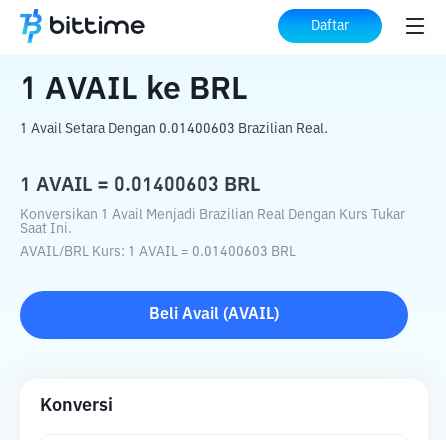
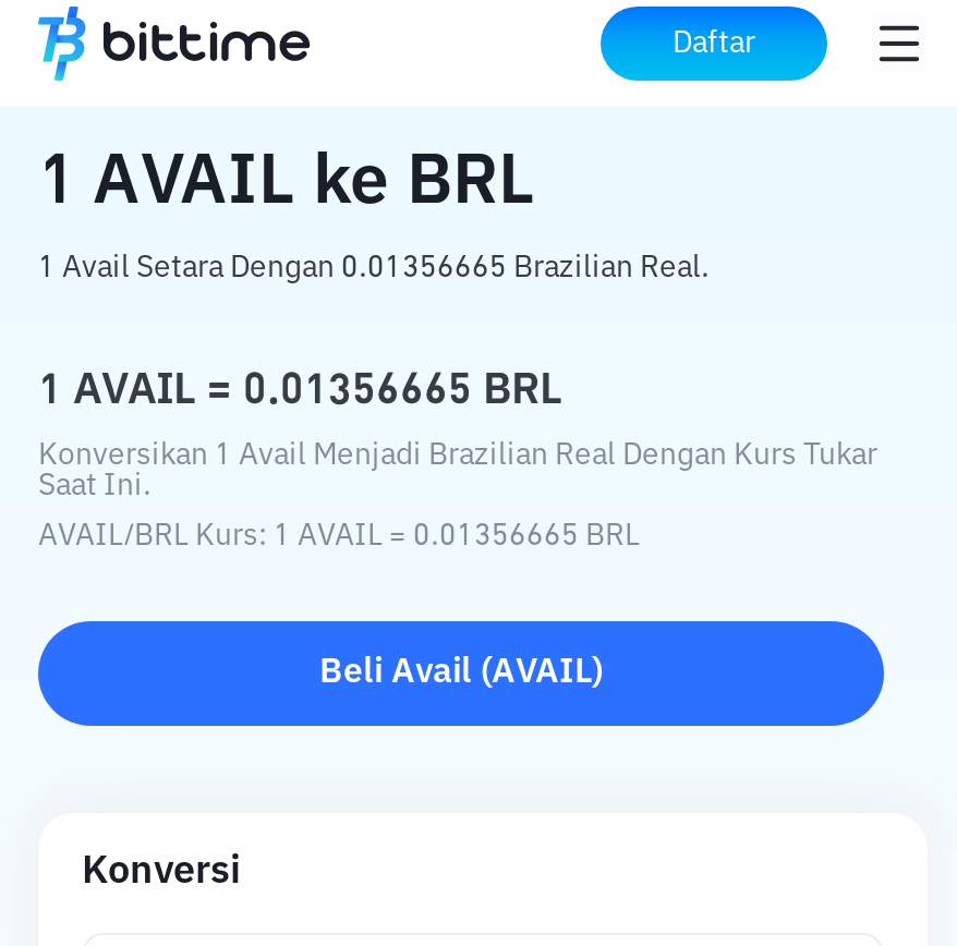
- 1 Avail Setara Dengan 0.01400603 Brazilian Real.
+ 1 Avail Setara Dengan 0.01356665 Brazilian Real.

- 1 AVAIL = 0.01400603 BRL
+ 1 AVAIL = 0.01356665 BRL

- AVAIL/BRL Kurs: 1 AVAIL = 0.01400603 BRL
+ AVAIL/BRL Kurs: 1 AVAIL = 0.01356665 BRL
